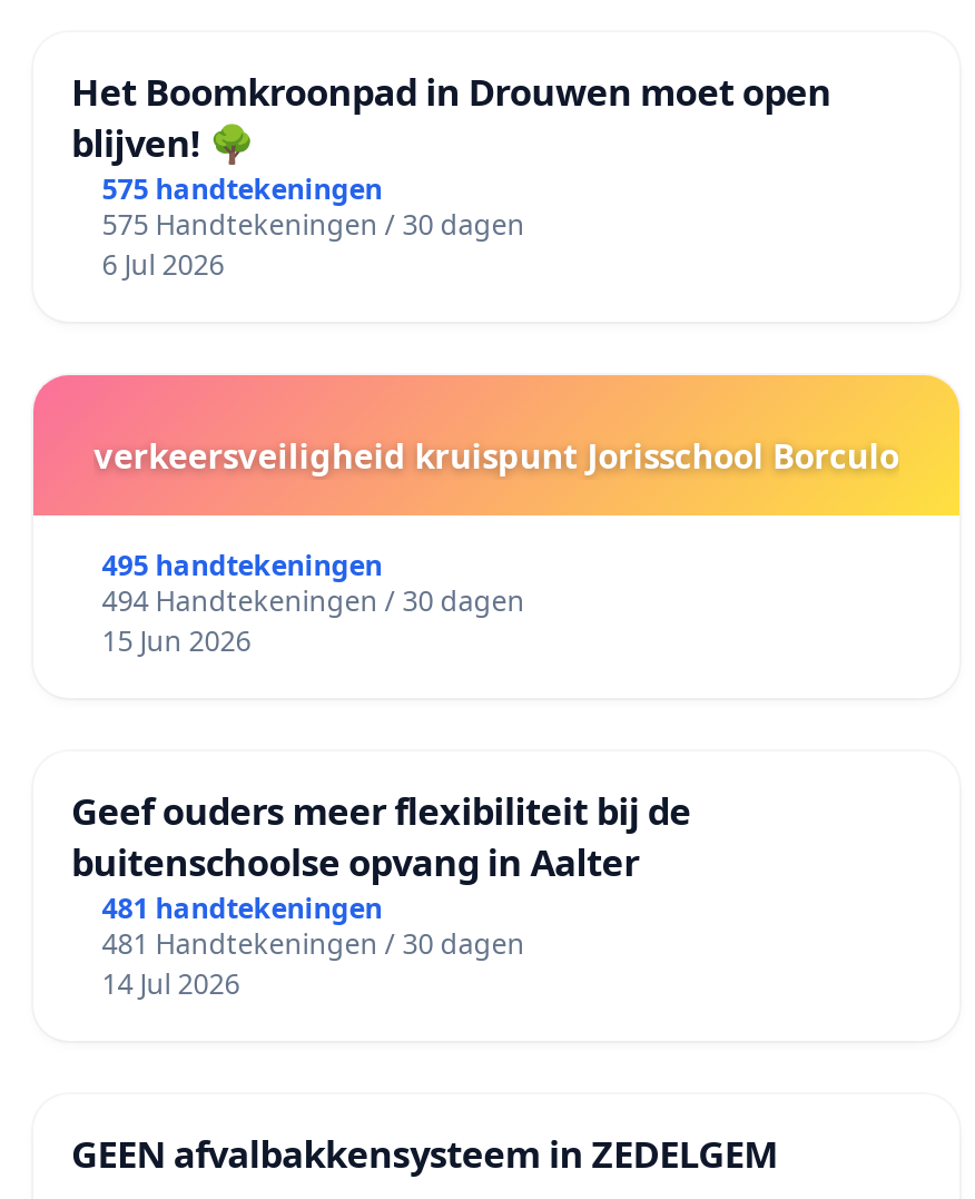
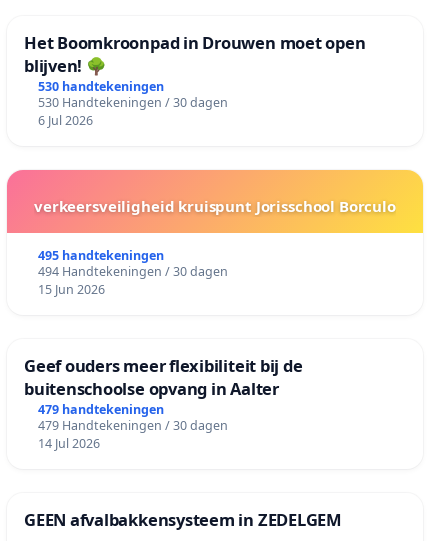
- 575 handtekeningen
+ 530 handtekeningen

- 575 Handtekeningen / 30 dagen
+ 530 Handtekeningen / 30 dagen

- 481 handtekeningen
+ 479 handtekeningen

- 481 Handtekeningen / 30 dagen
+ 479 Handtekeningen / 30 dagen
